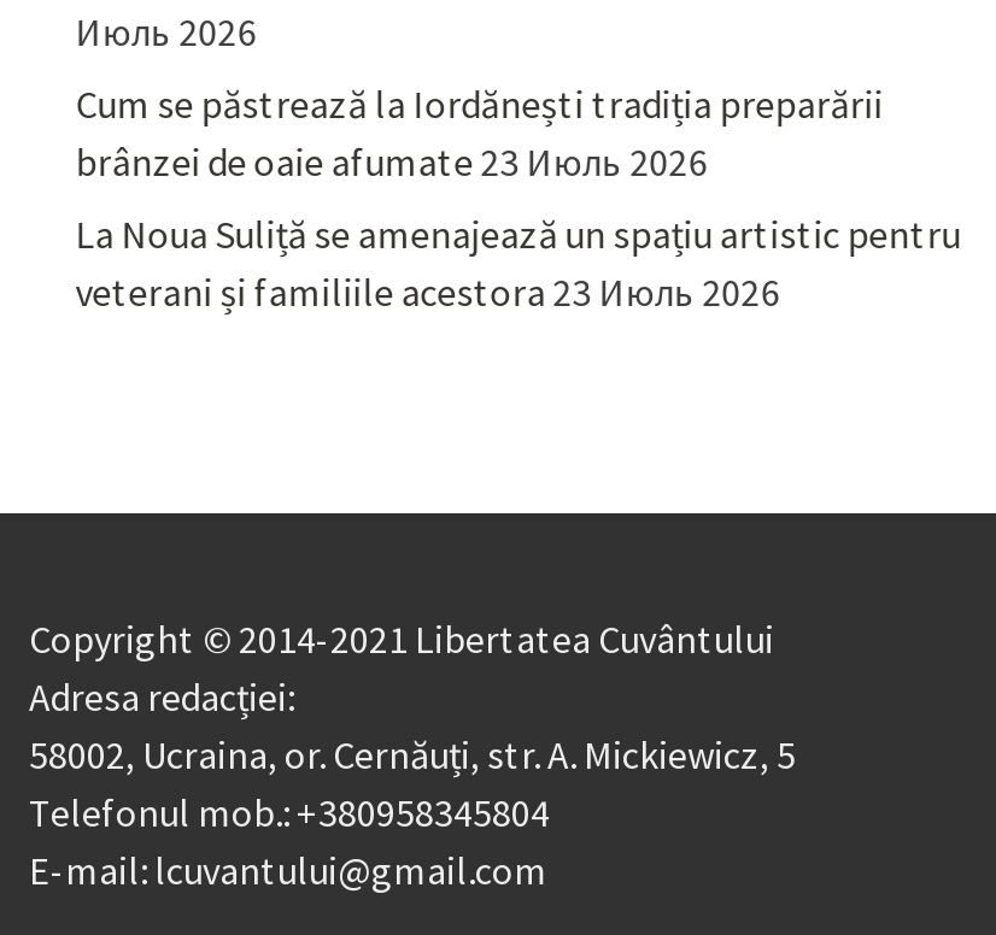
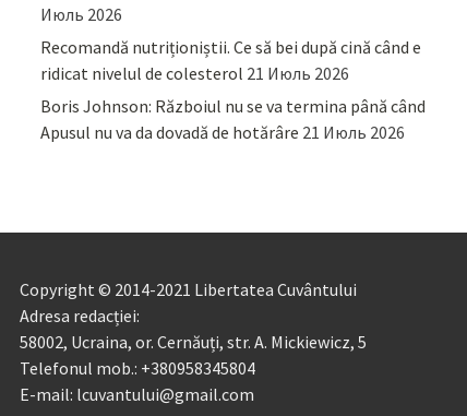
- Cum se păstrează la Iordănești tradiția preparării
- brânzei de oaie afumate 23 Июль 2026
+ Recomandă nutriționiștii. Ce să bei după cină când e
+ ridicat nivelul de colesterol 21 Июль 2026

- La Noua Suliță se amenajează un spațiu artistic pentru
- veterani și familiile acestora 23 Июль 2026
+ Boris Johnson: Războiul nu se va termina până când
+ Apusul nu va da dovadă de hotărâre 21 Июль 2026
